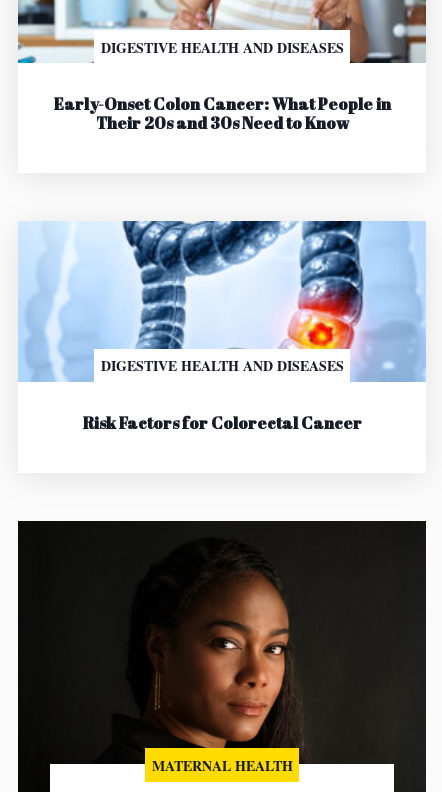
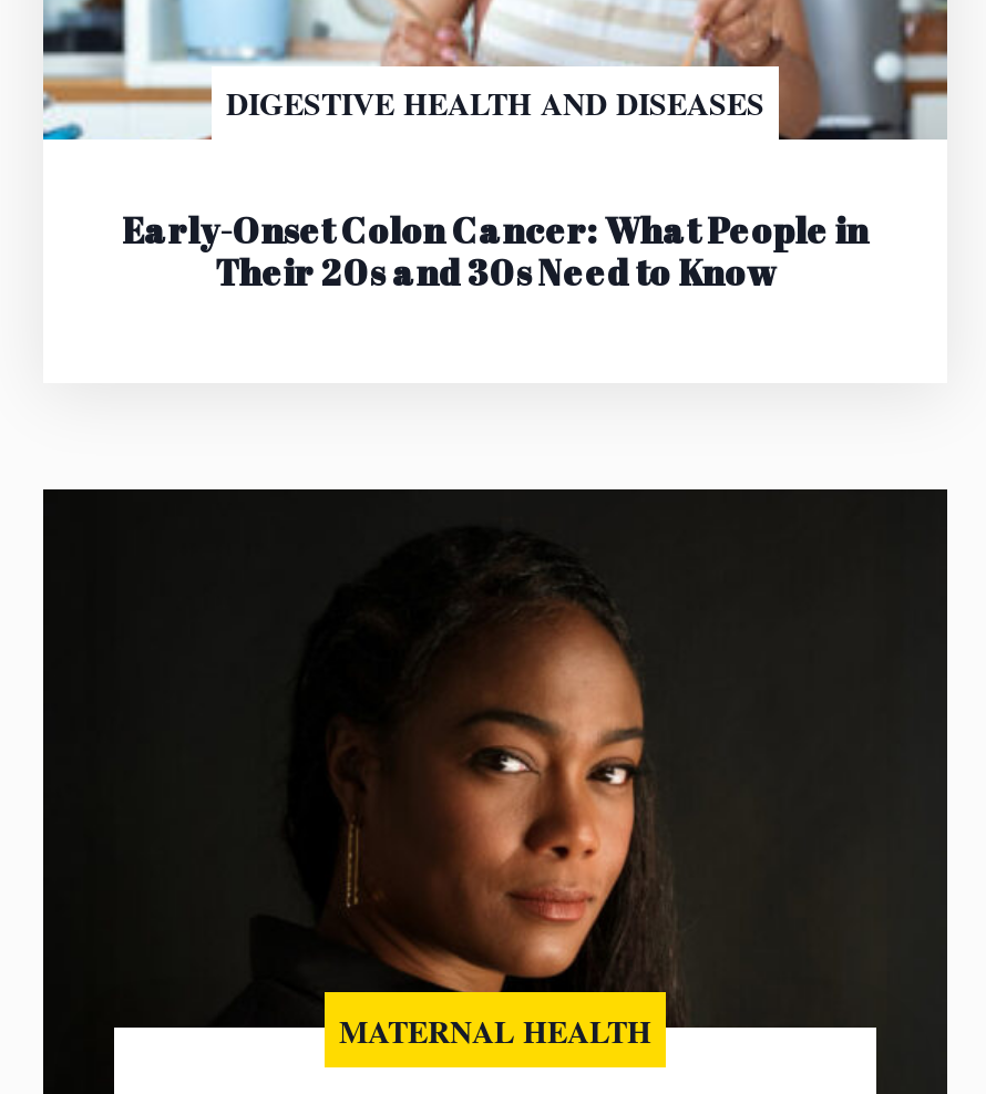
- [image]
- DIGESTIVE HEALTH AND DISEASES
- Risk Factors for Colorectal Cancer
